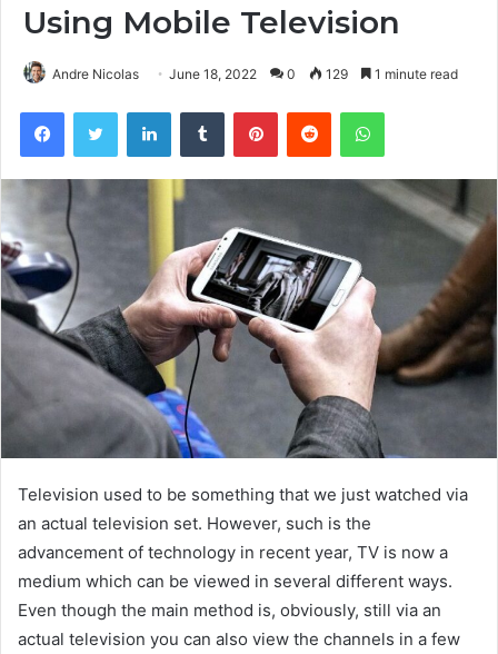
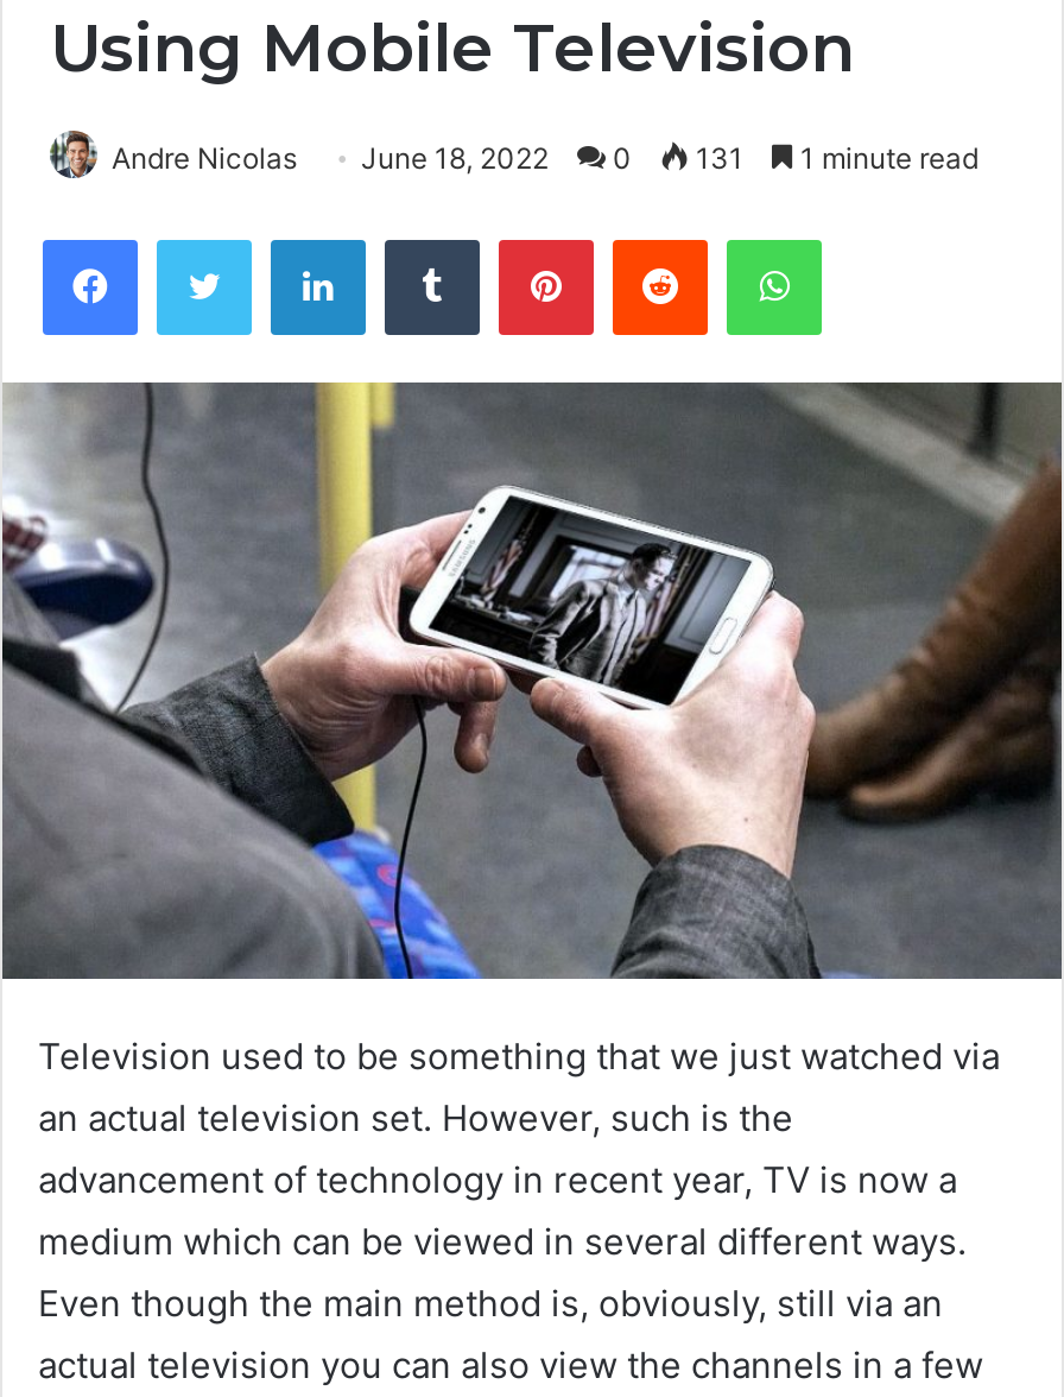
- Andre Nicolas June 18, 2022 0 129 1 minute read
+ Andre Nicolas June 18, 2022 0 131 1 minute read
